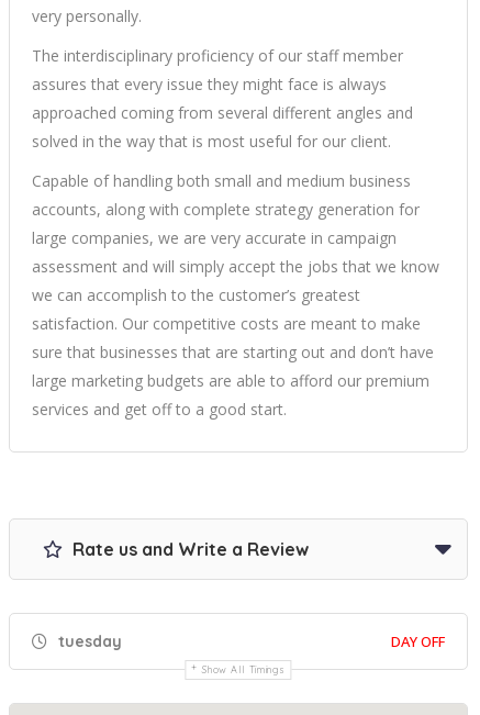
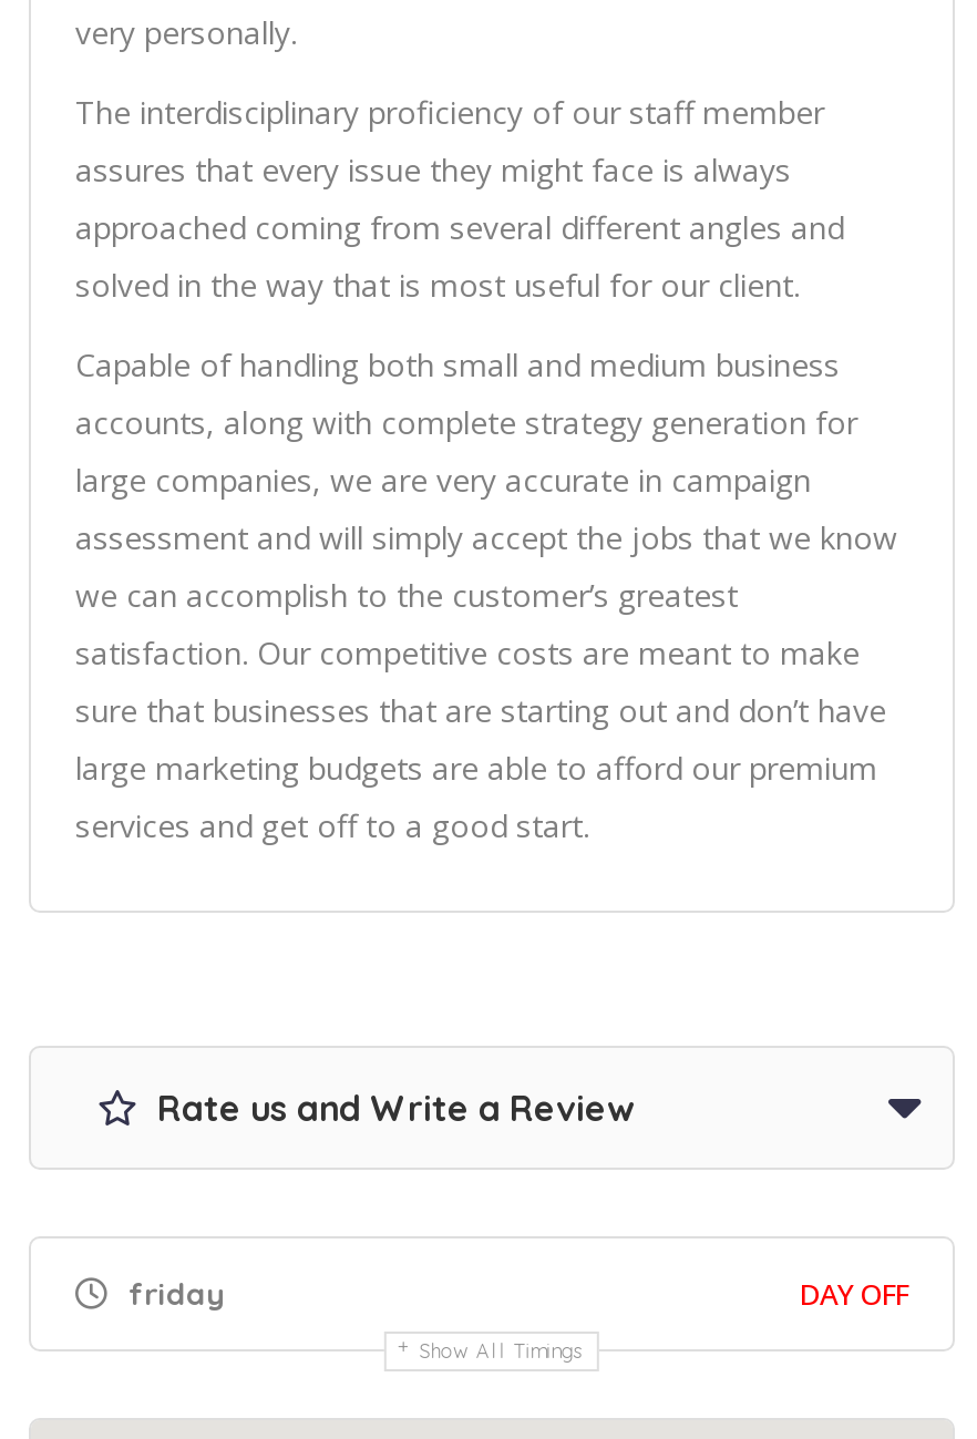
- tuesday
+ friday
